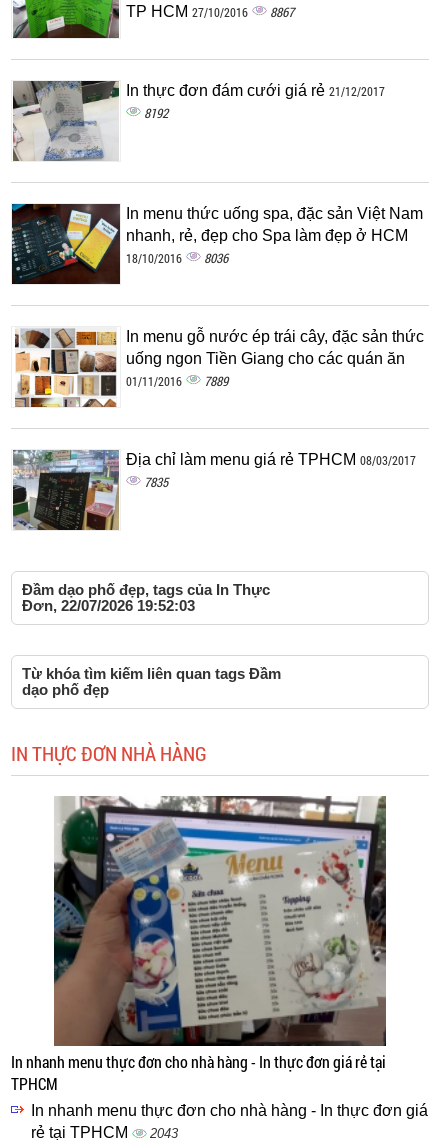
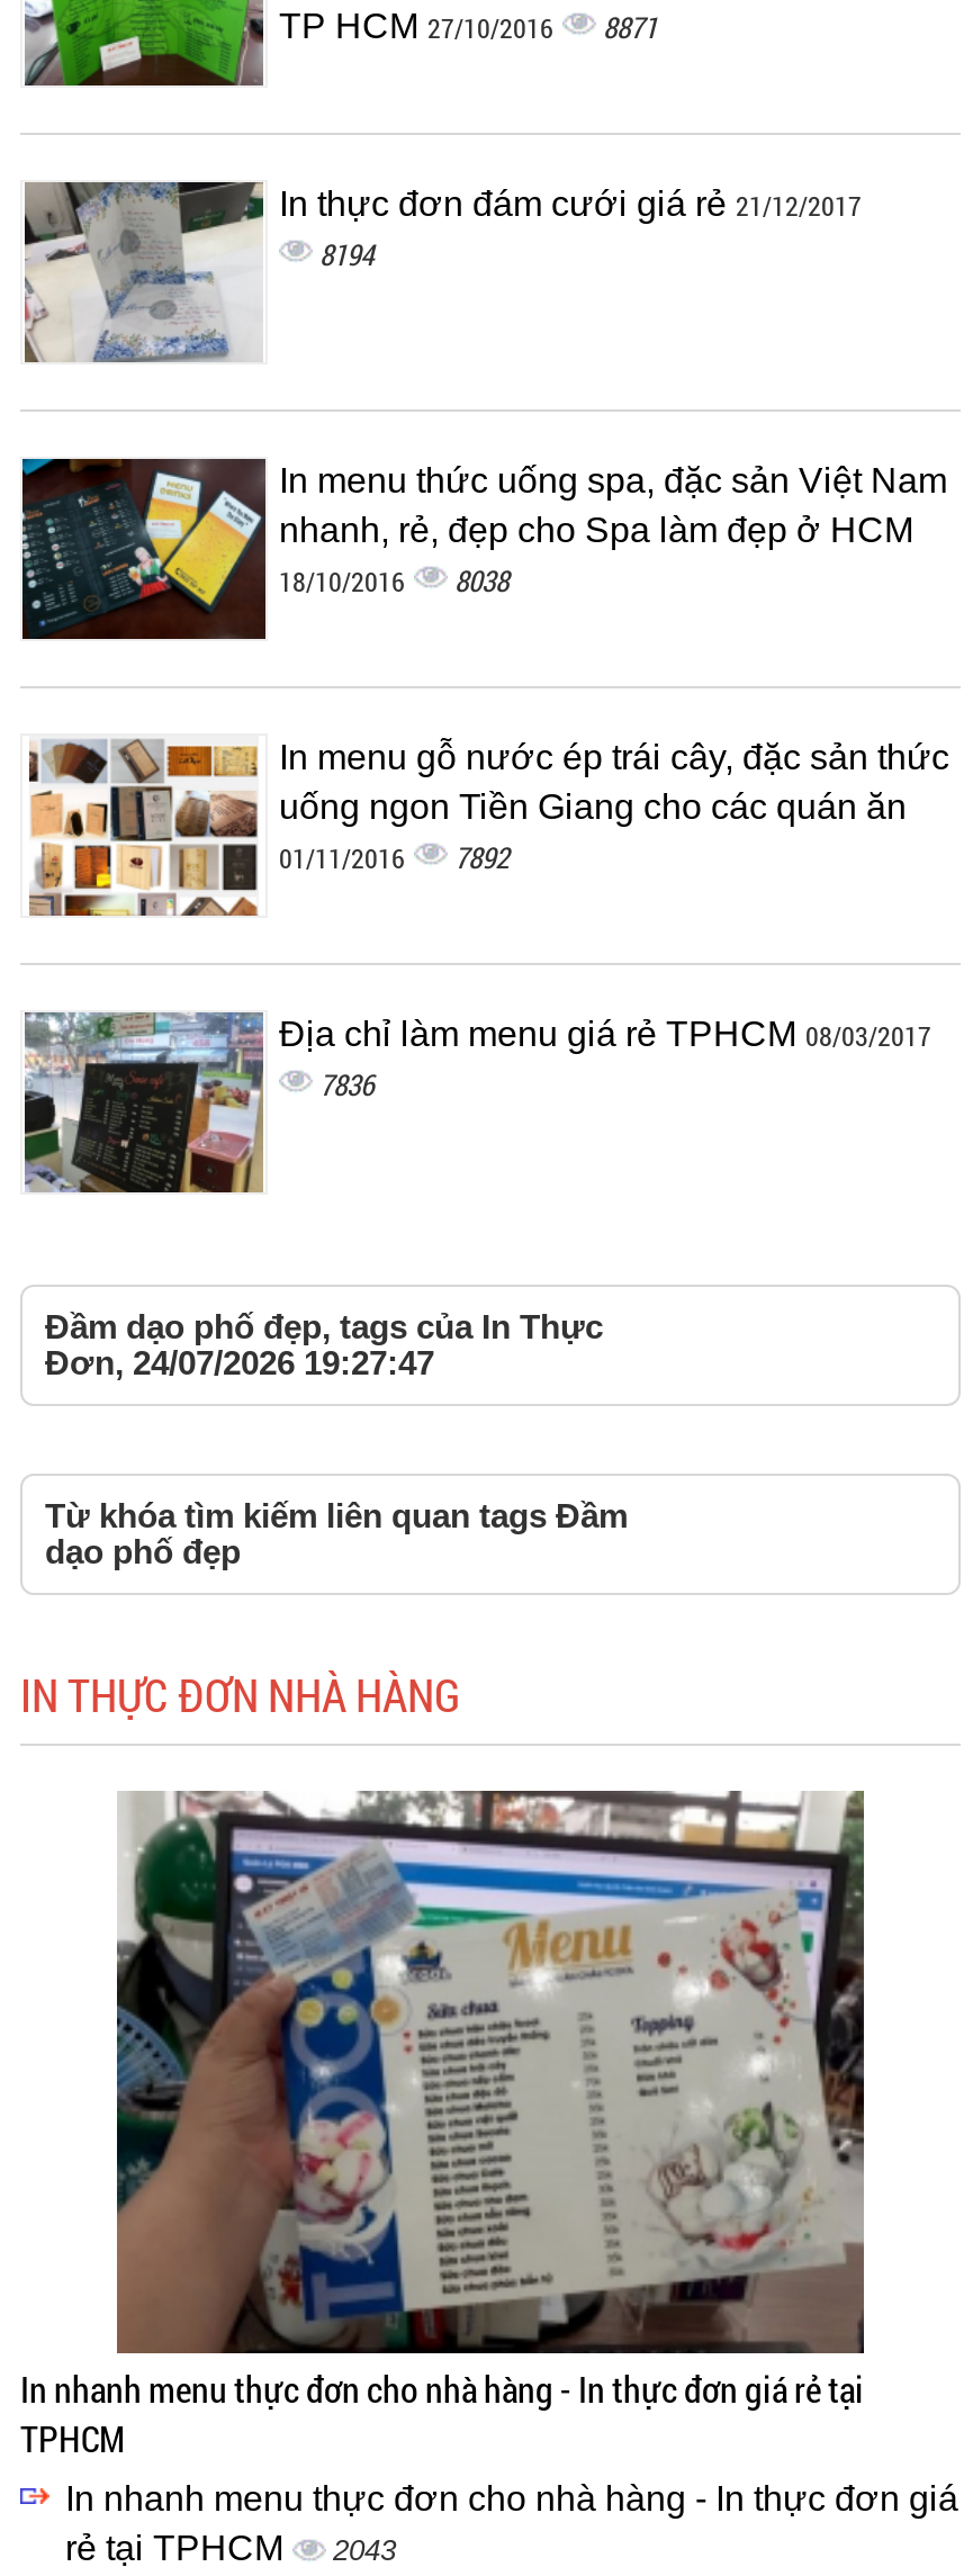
- TP HCM 27/10/2016 8867
+ TP HCM 27/10/2016 8871

- 8192
+ 8194

- 18/10/2016 8036
+ 18/10/2016 8038

- 01/11/2016 7889
+ 01/11/2016 7892

- 7835
+ 7836

- Đơn, 22/07/2026 19:52:03
+ Đơn, 24/07/2026 19:27:47
